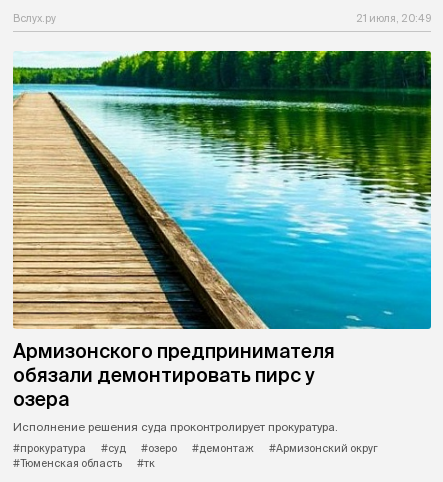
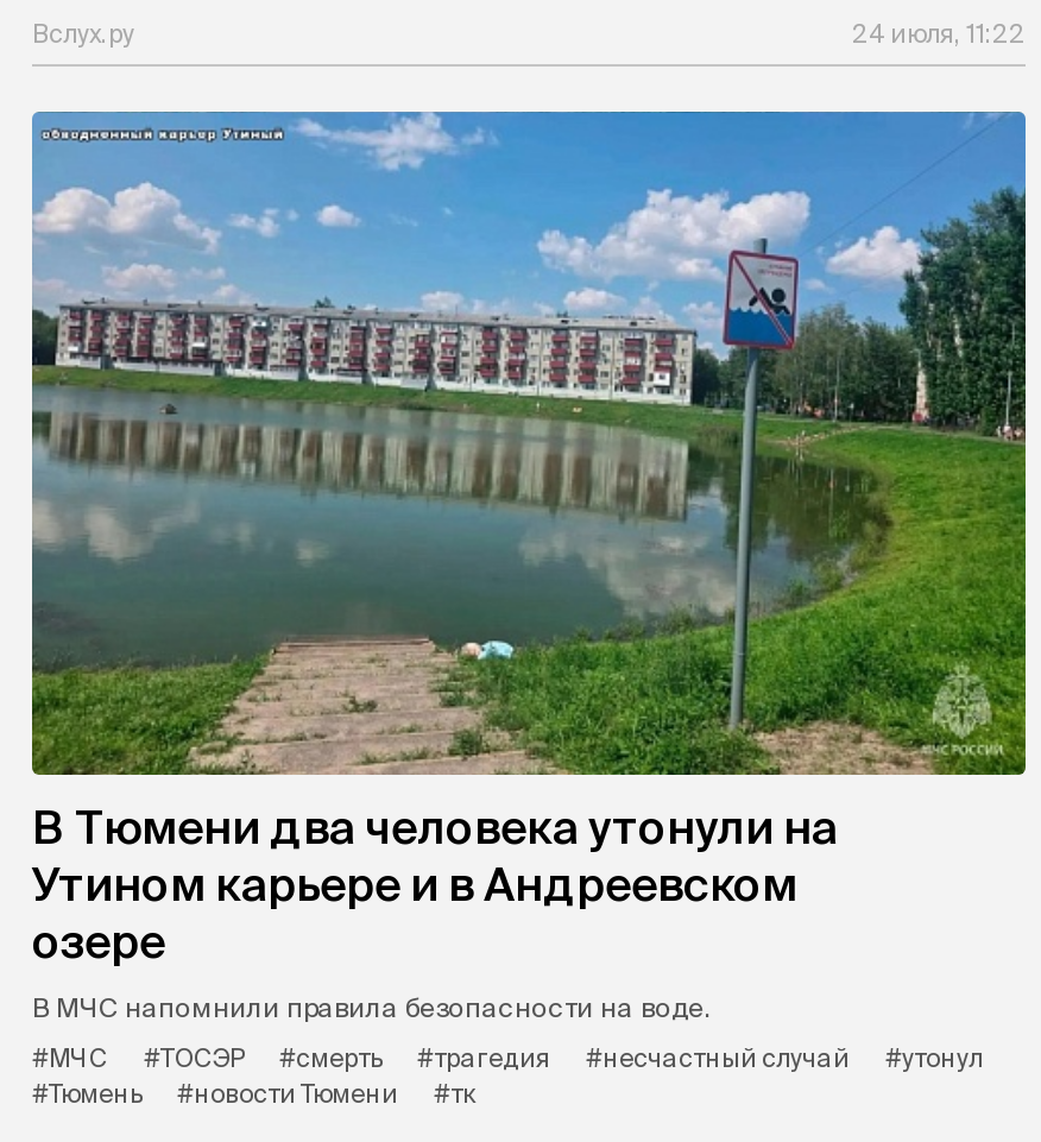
- 21 июля, 20:49
+ 24 июля, 11:22

- [image]
- Армизонского предпринимателя
- обязали демонтировать пирс у
- озера
+ [image]
+ В Тюмени два человека утонули на
+ Утином карьере и в Андреевском
+ озере

- Исполнение решения суда проконтролирует прокуратура.
+ В МЧС напомнили правила безопасности на воде.

- #прокуратура
- #суд
- #озеро
- #демонтаж
- #Армизонский округ
- #Тюменская область
+ #МЧС
+ #ТОСЭР
+ #смерть
+ #трагедия
+ #несчастный случай
+ #утонул
+ #Тюмень
+ #новости Тюмени
